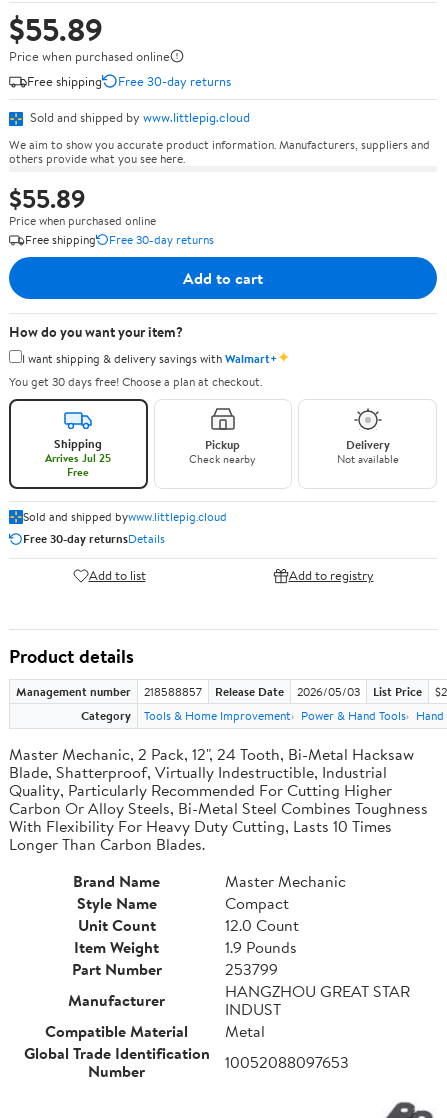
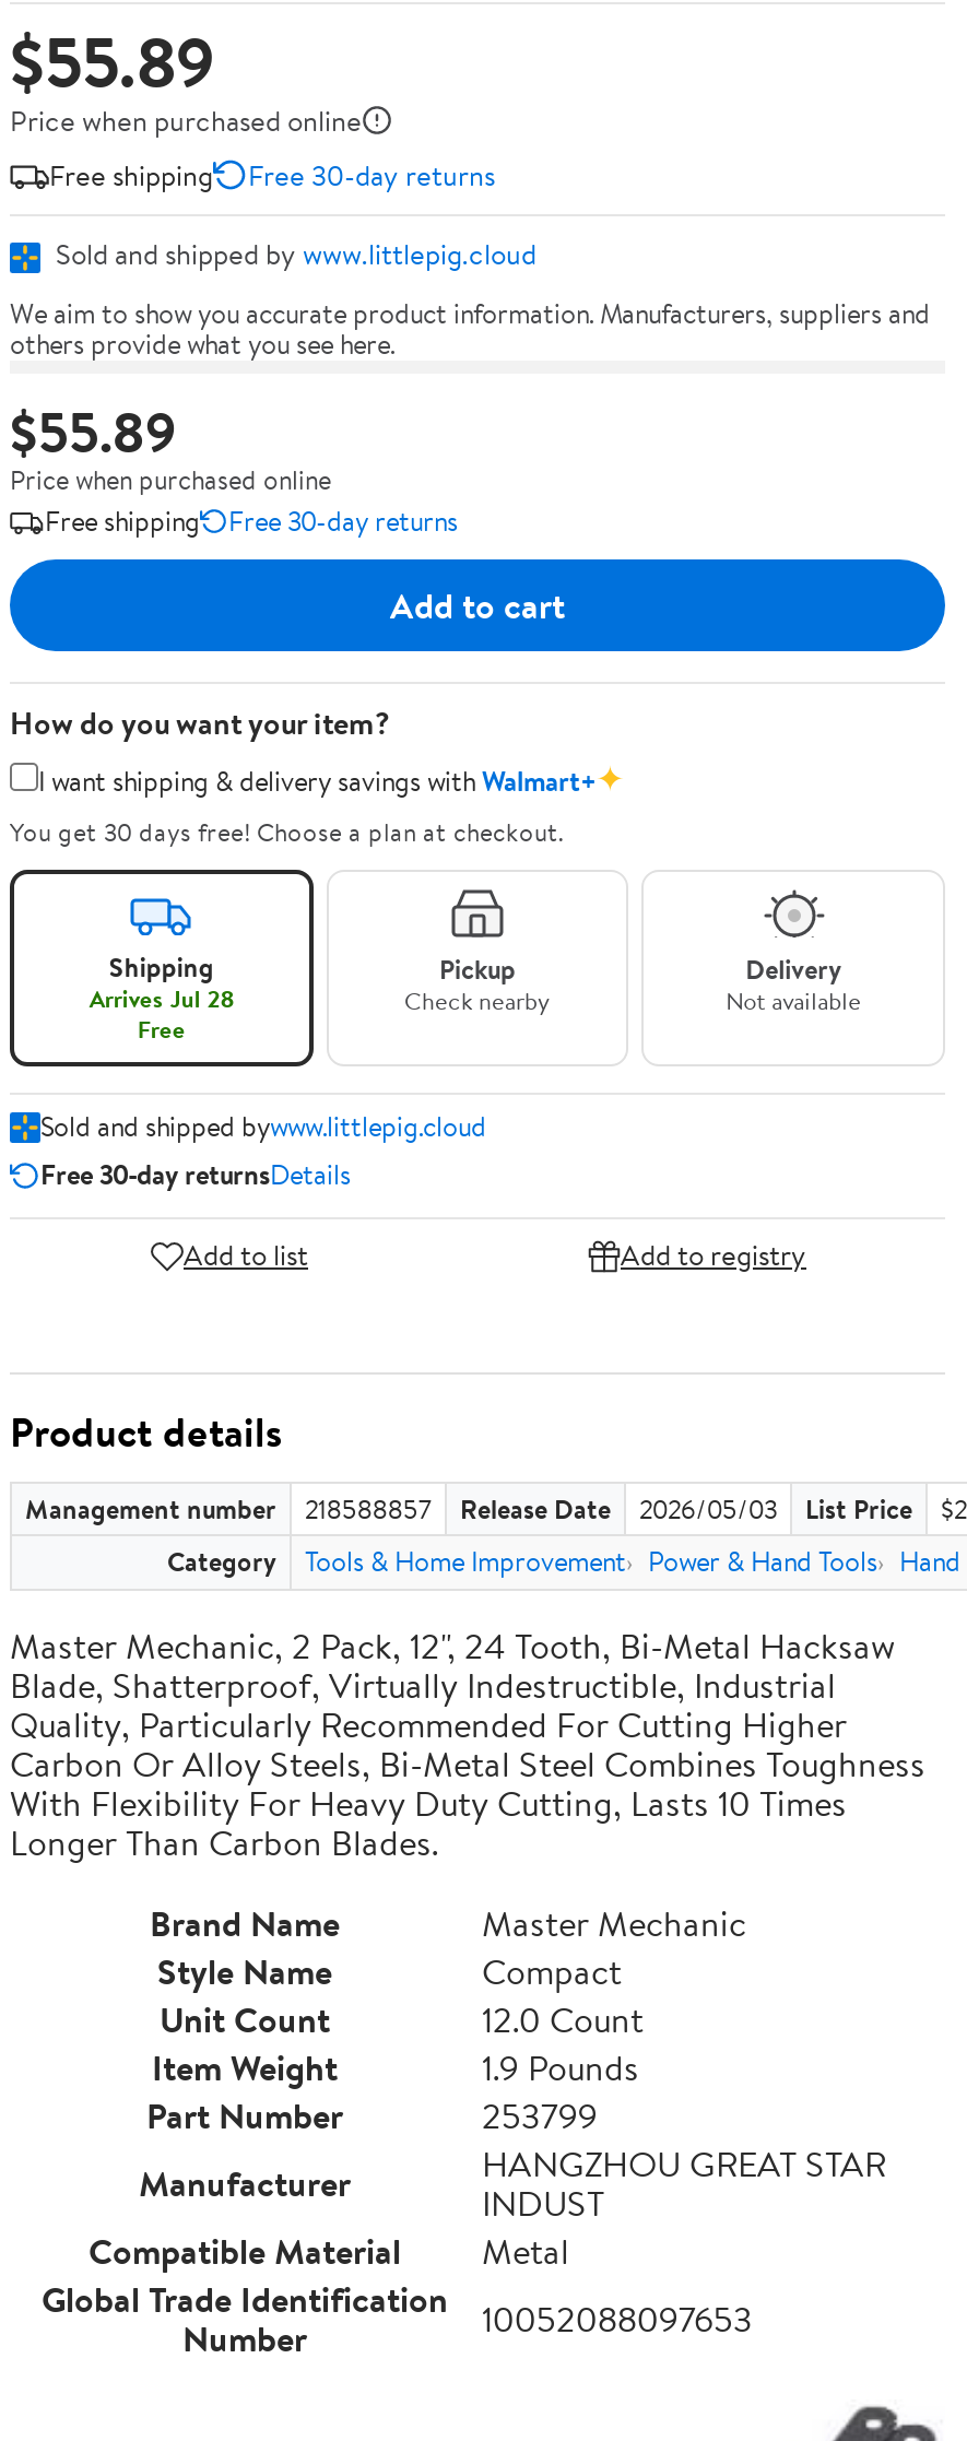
- Arrives Jul 25
+ Arrives Jul 28
